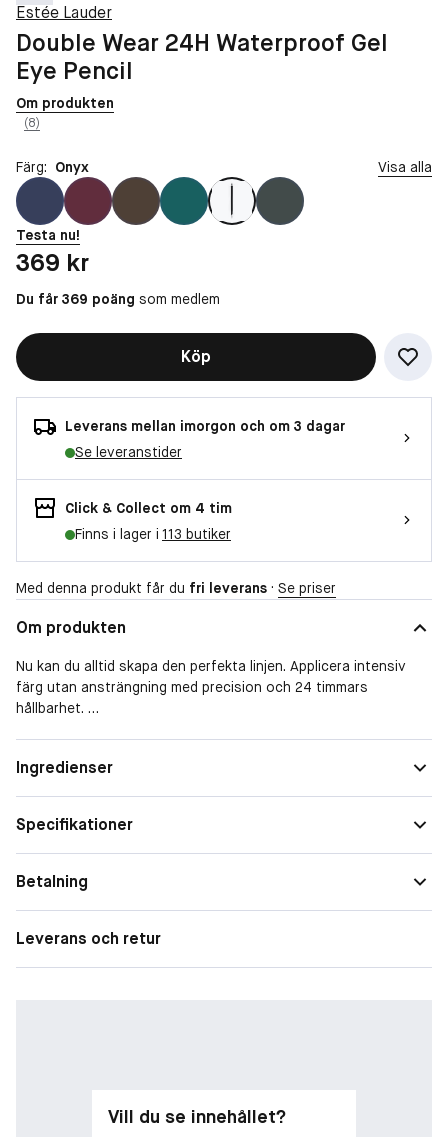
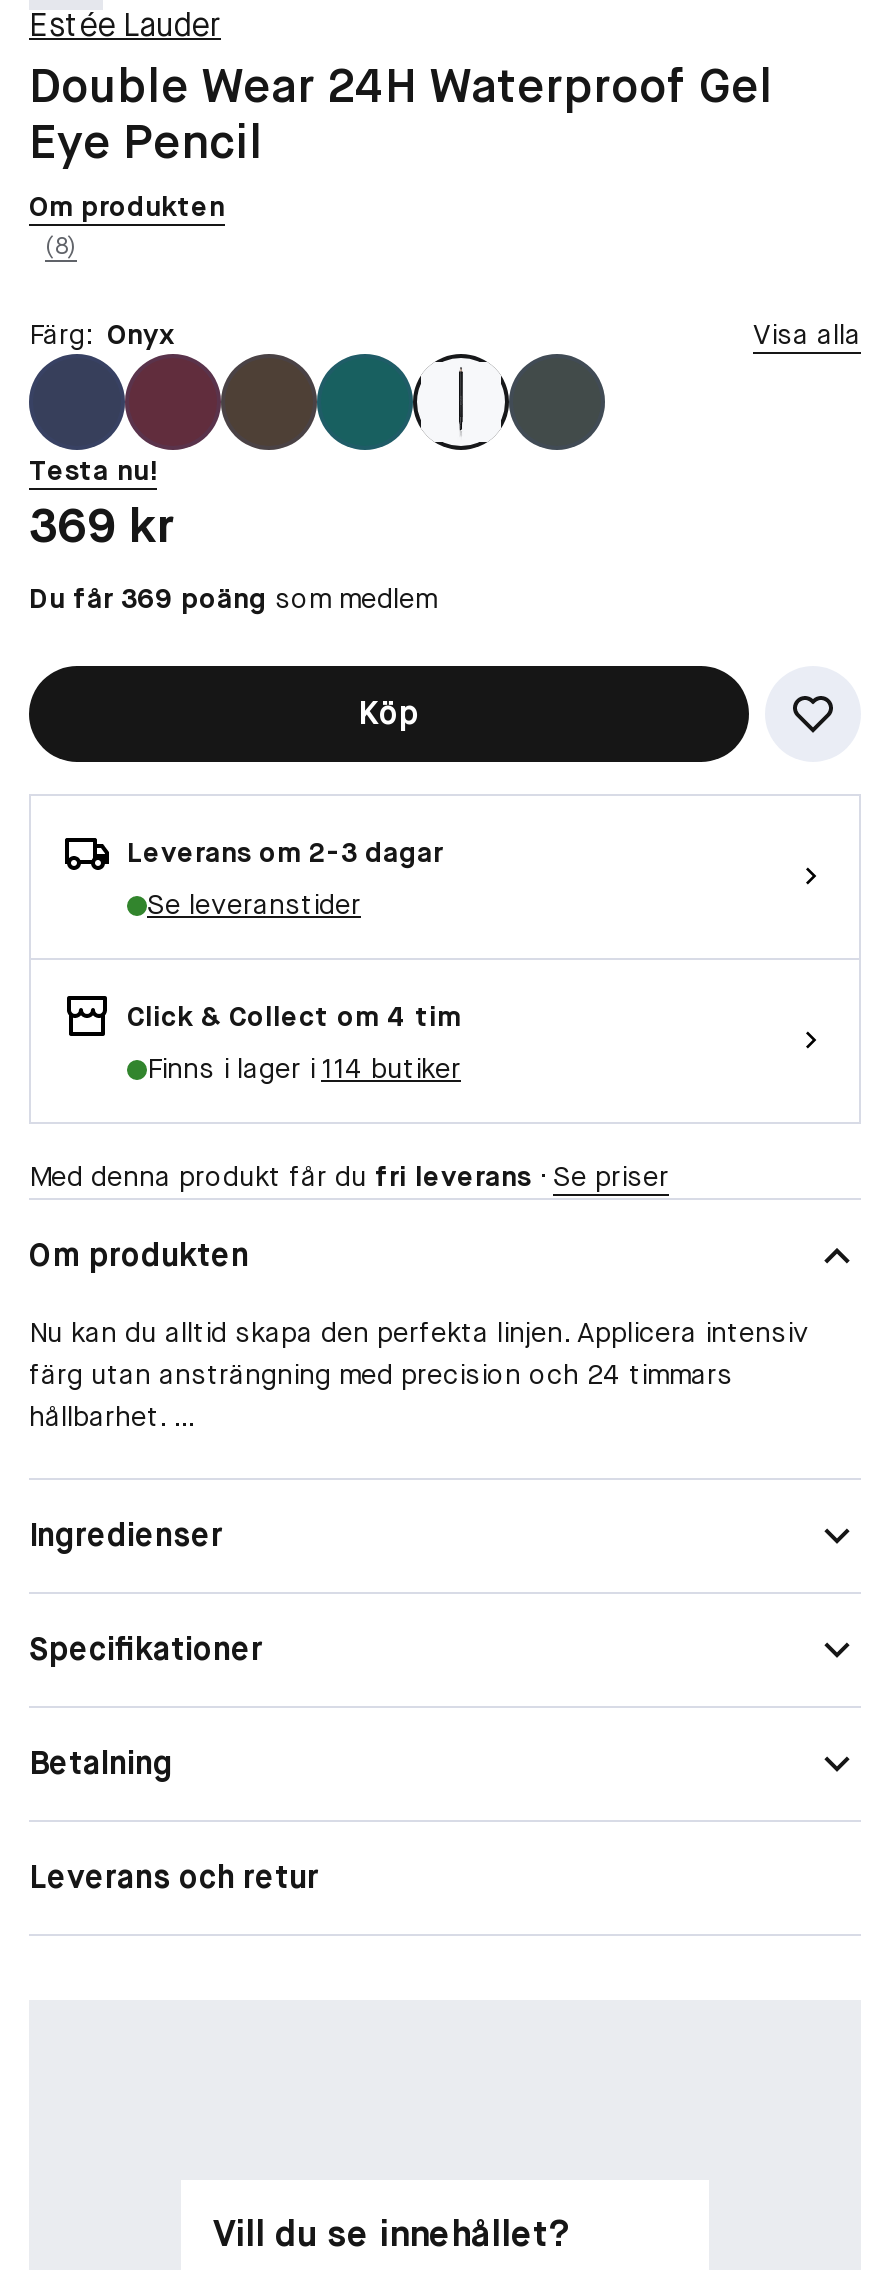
- Leverans mellan imorgon och om 3 dagar
+ Leverans om 2-3 dagar

- Finns i lager i 113 butiker
+ Finns i lager i 114 butiker
